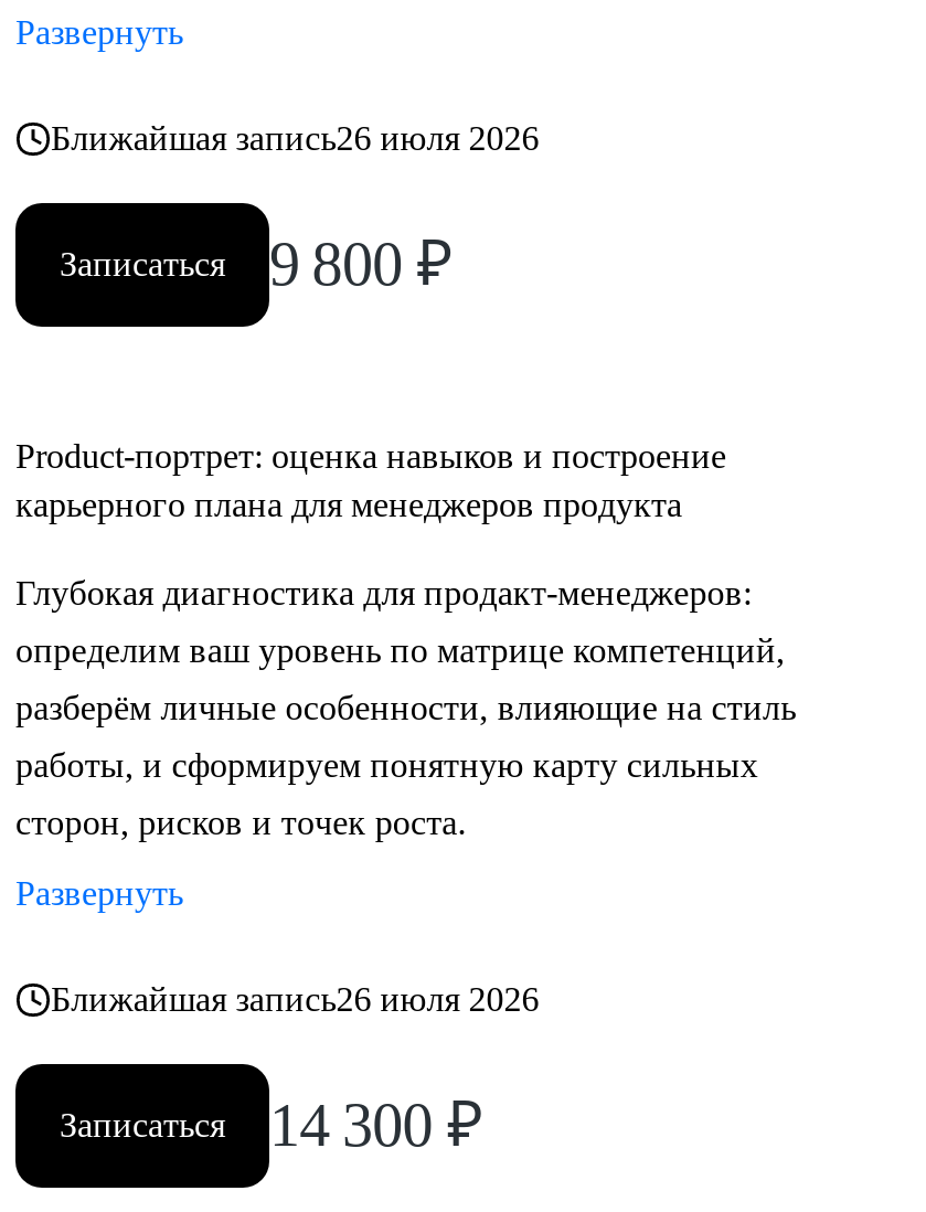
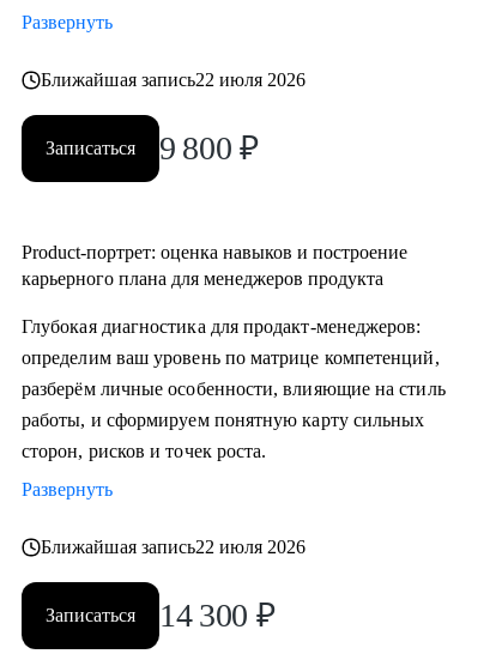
- Ближайшая запись26 июля 2026
+ Ближайшая запись22 июля 2026

- Ближайшая запись26 июля 2026
+ Ближайшая запись22 июля 2026
